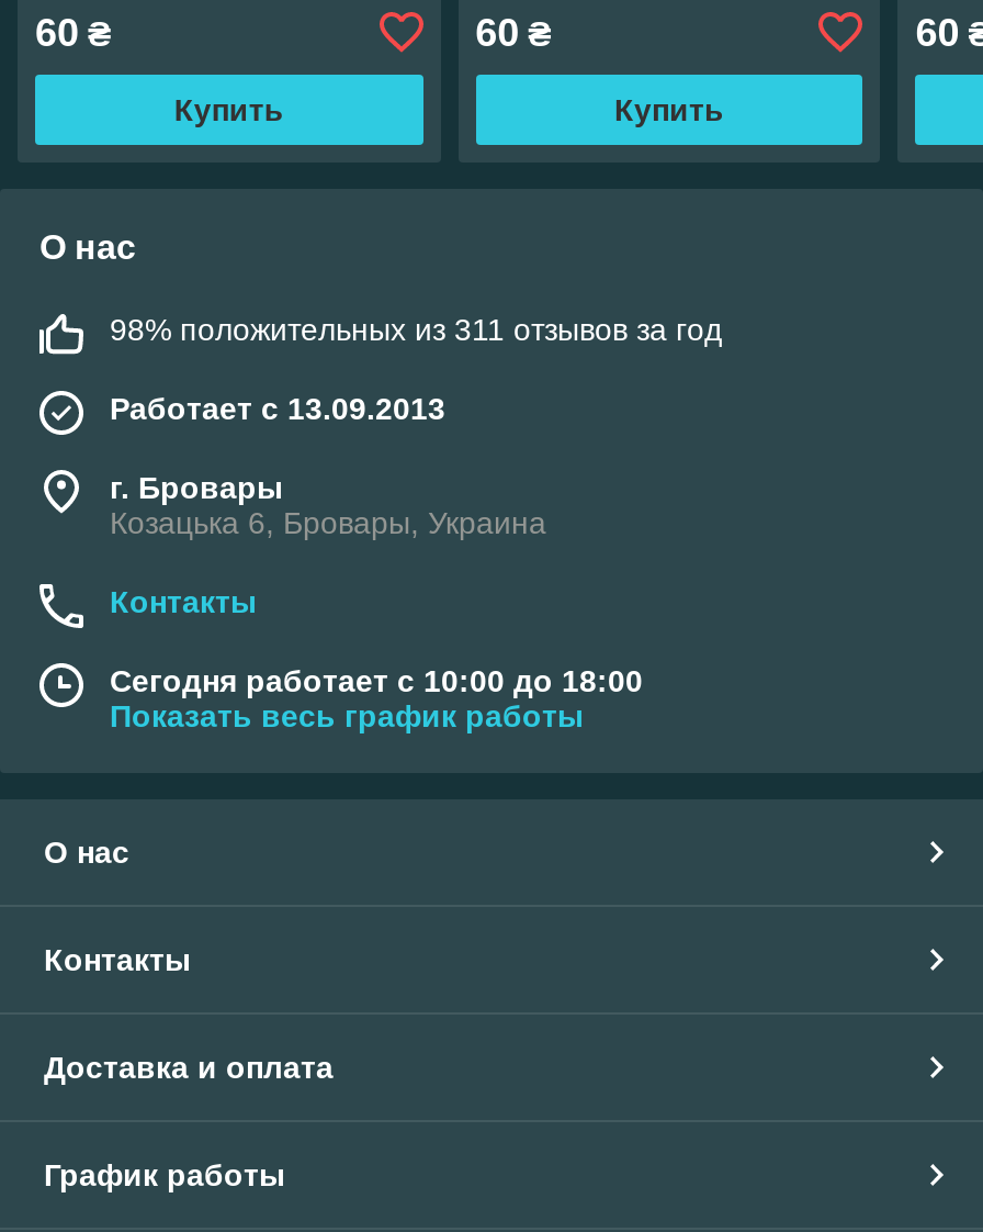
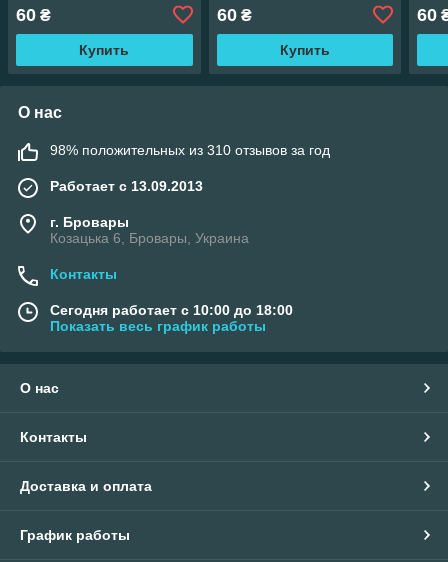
- 98% положительных из 311 отзывов за год
+ 98% положительных из 310 отзывов за год
